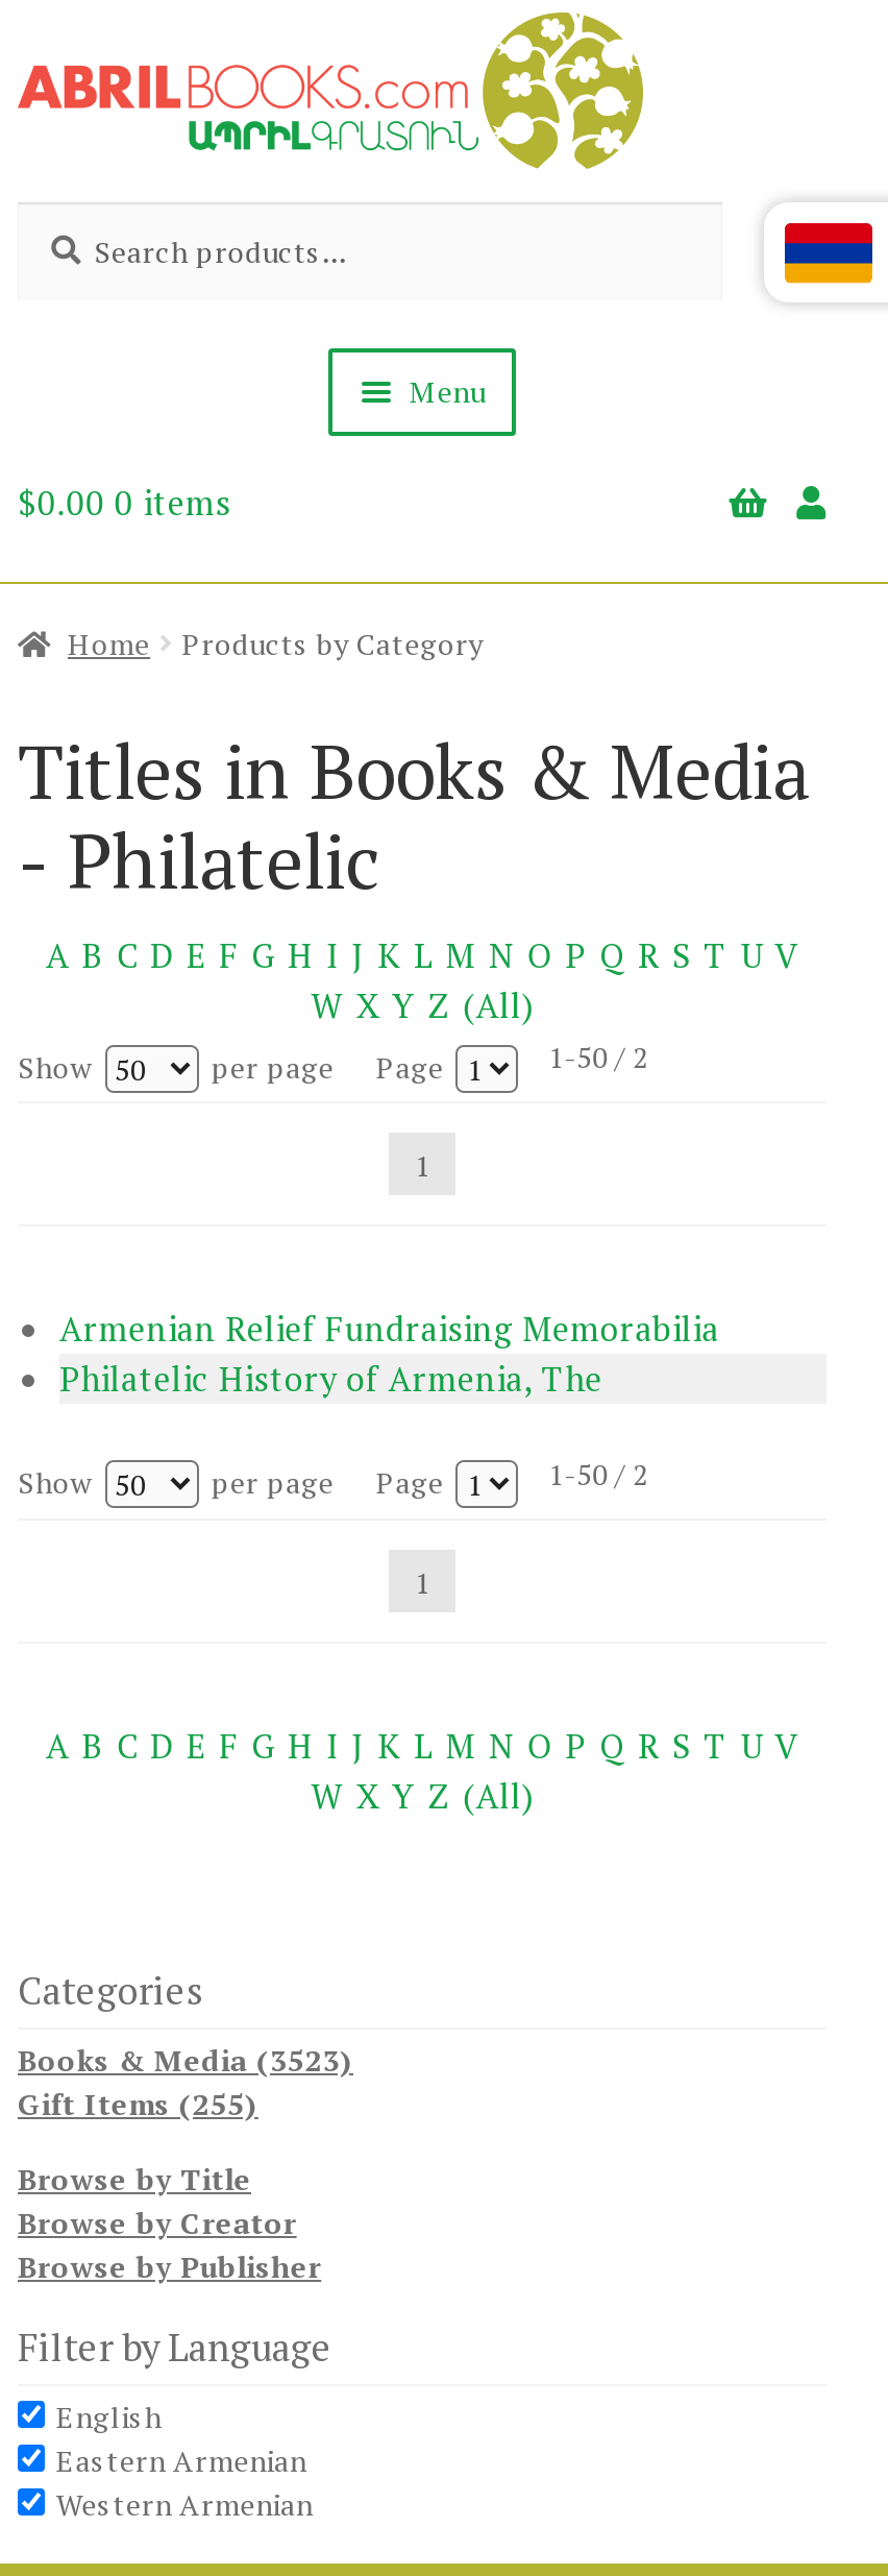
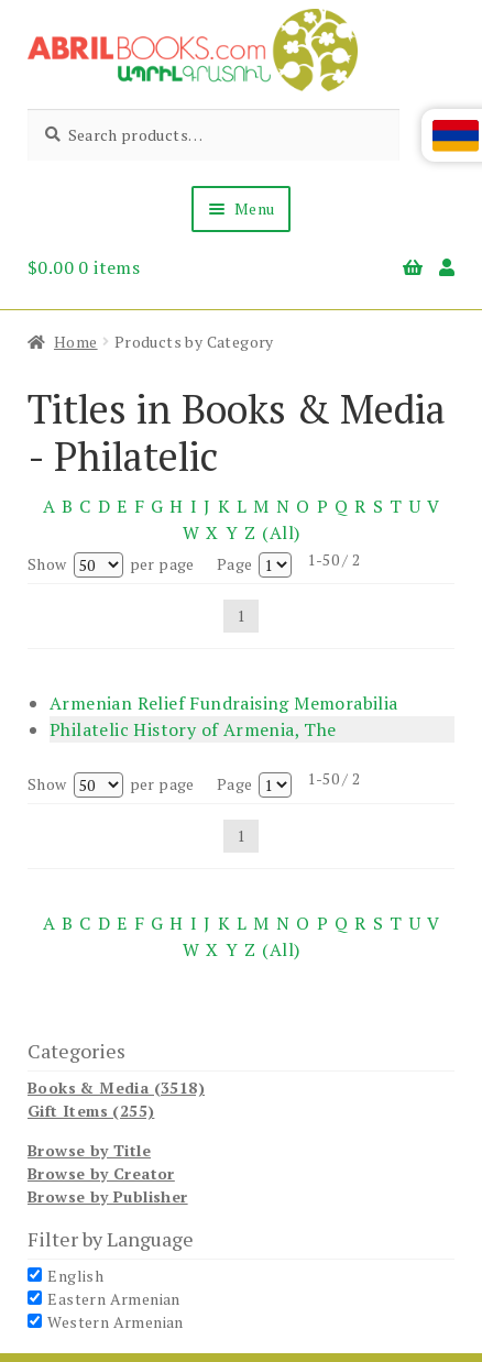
- Books & Media (3523)
+ Books & Media (3518)
